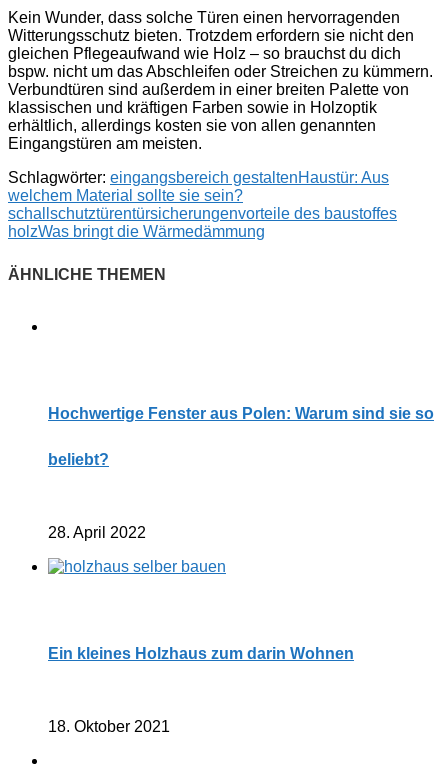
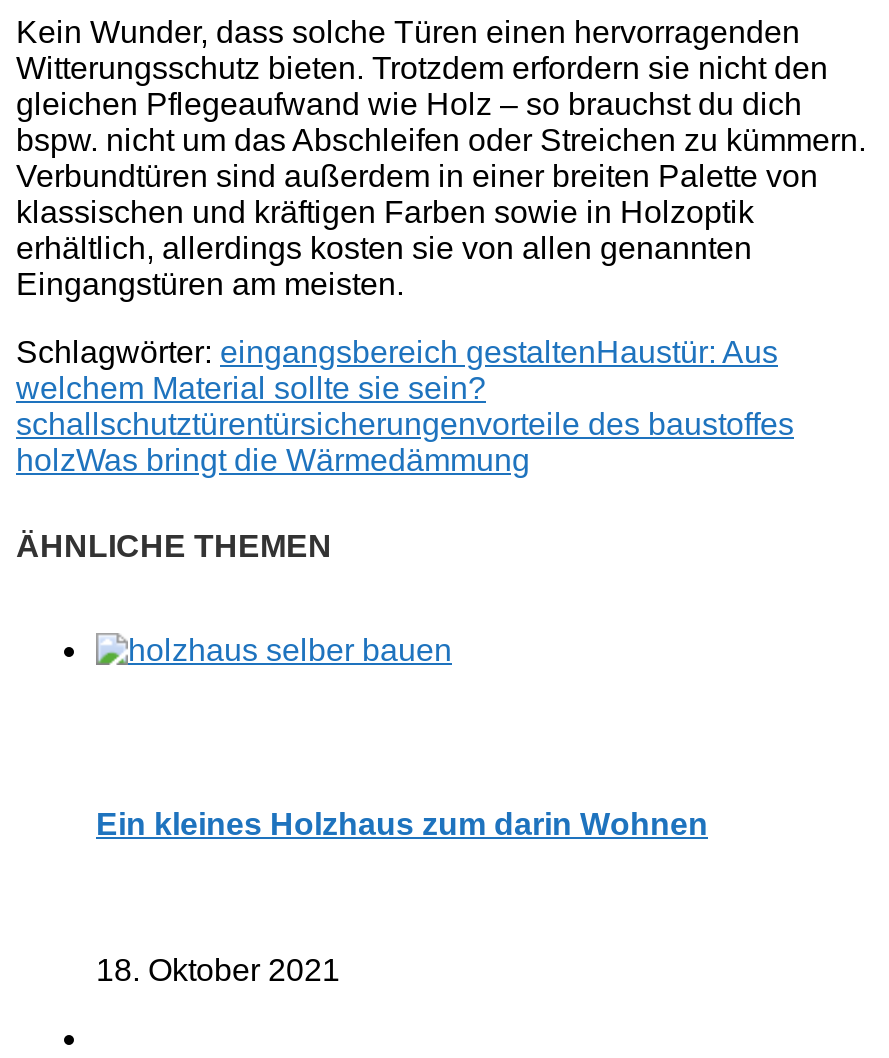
- Hochwertige Fenster aus Polen: Warum sind sie so
- beliebt?

- 28. April 2022
